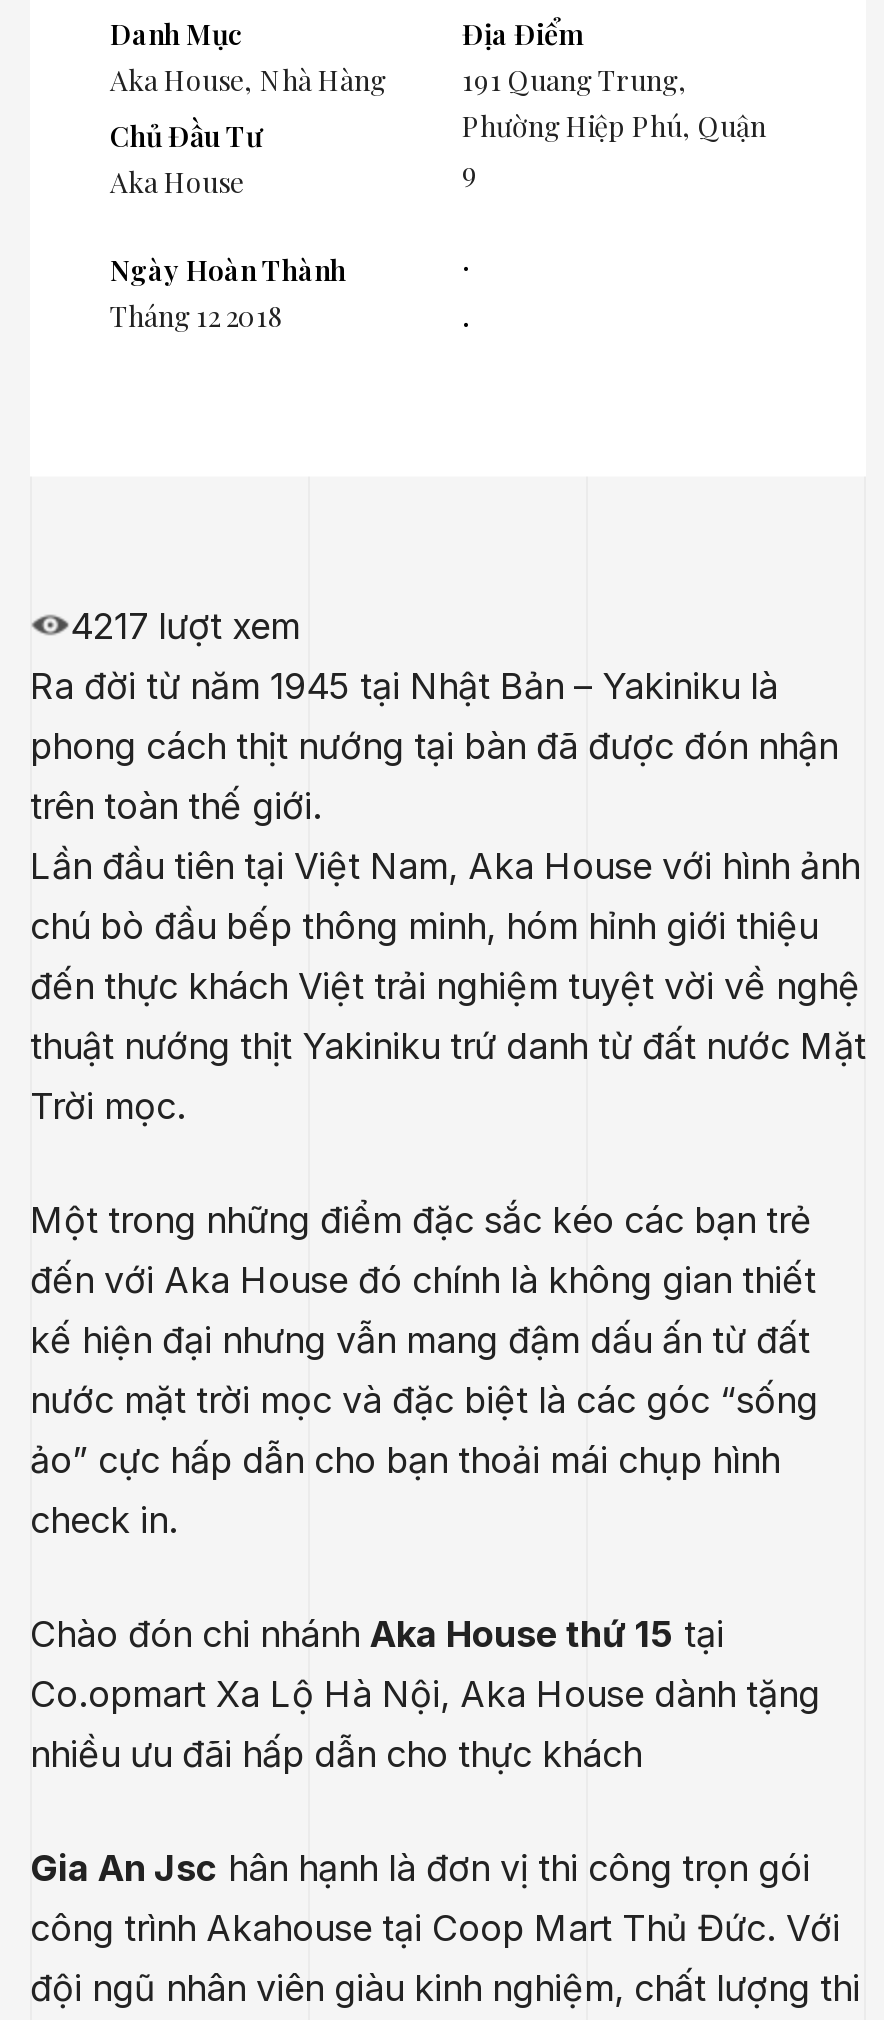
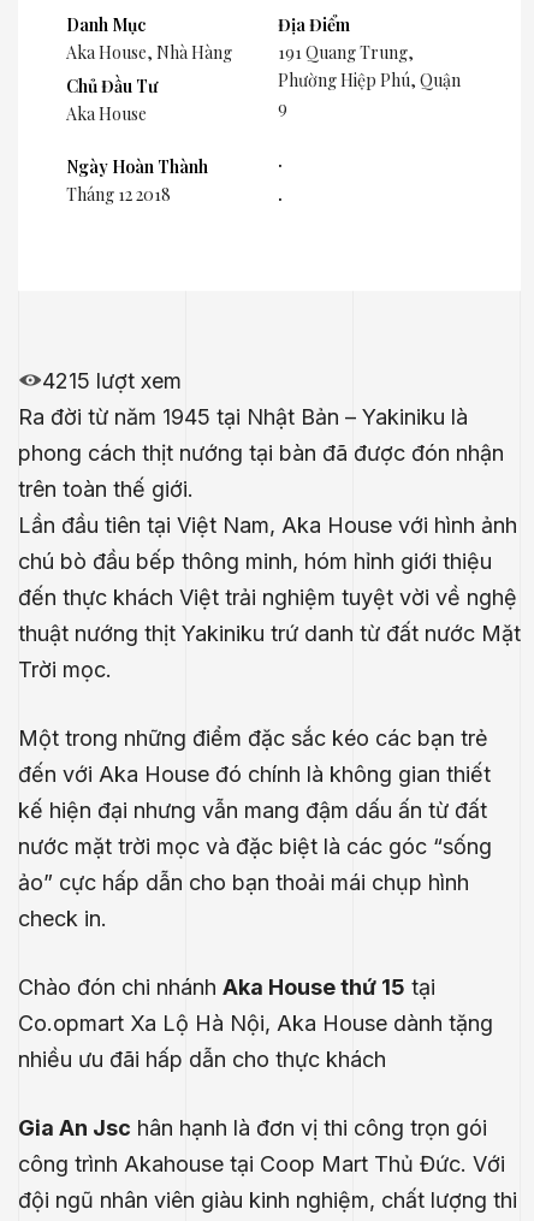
- 4217 lượt xem
+ 4215 lượt xem
